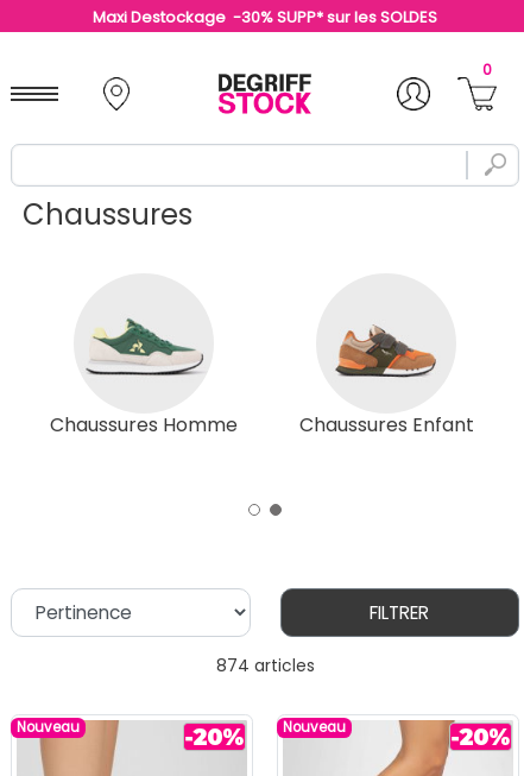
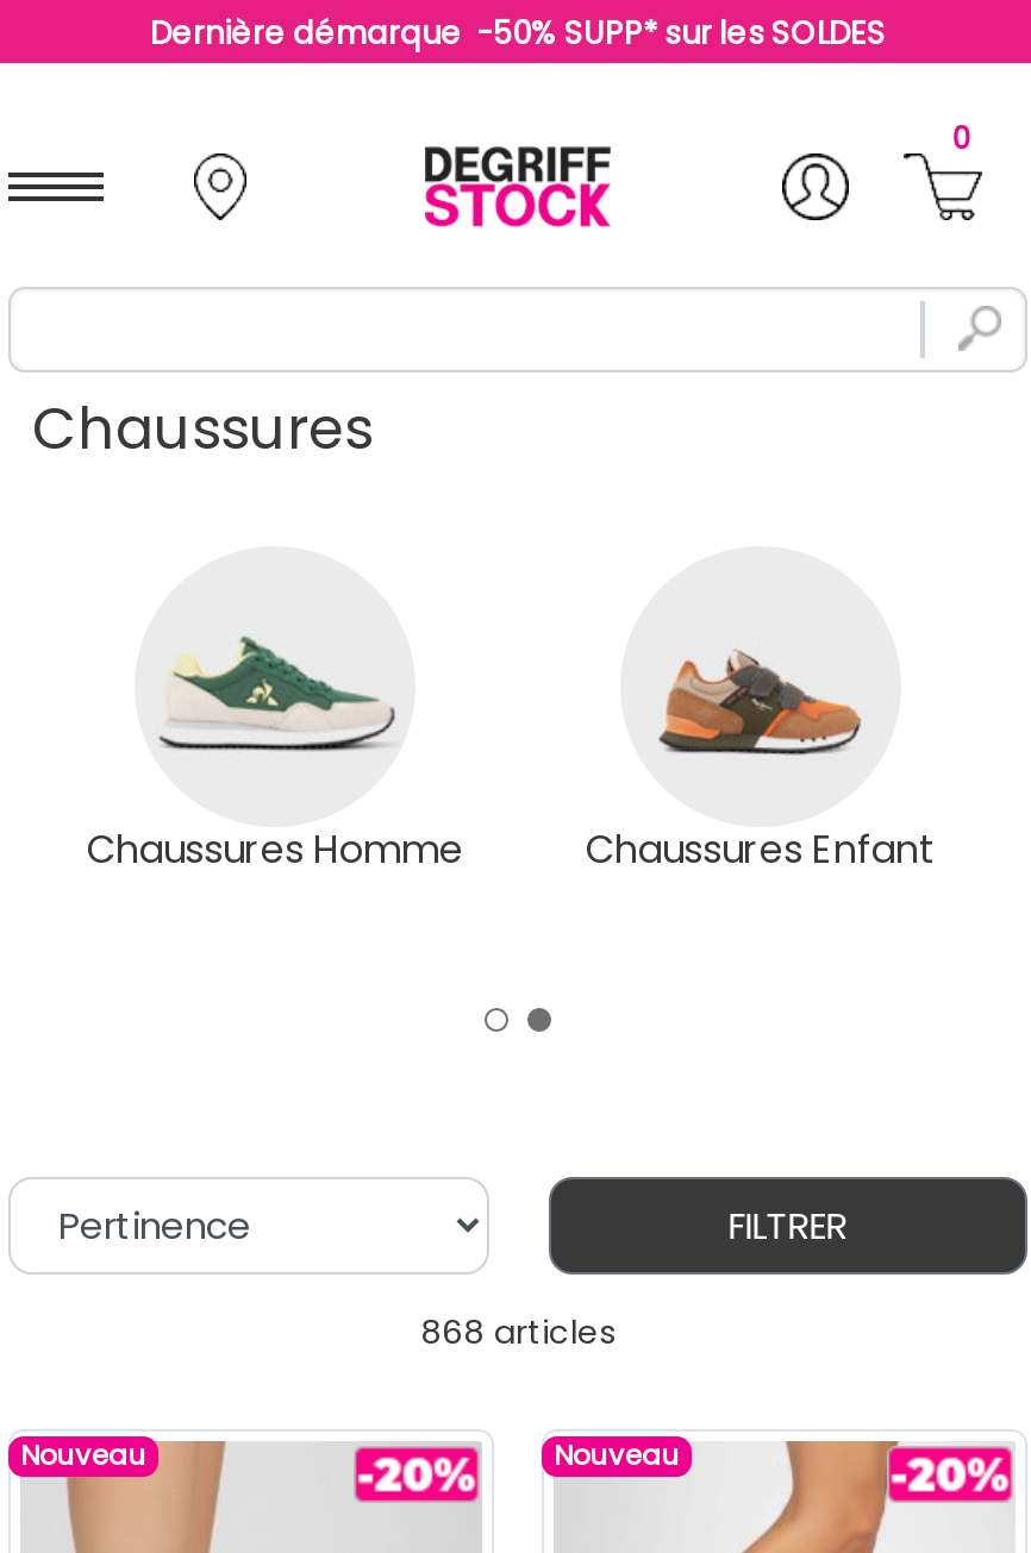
- Maxi Destockage -30% SUPP* sur les SOLDES
+ Dernière démarque -50% SUPP* sur les SOLDES

- 874 articles
+ 868 articles
